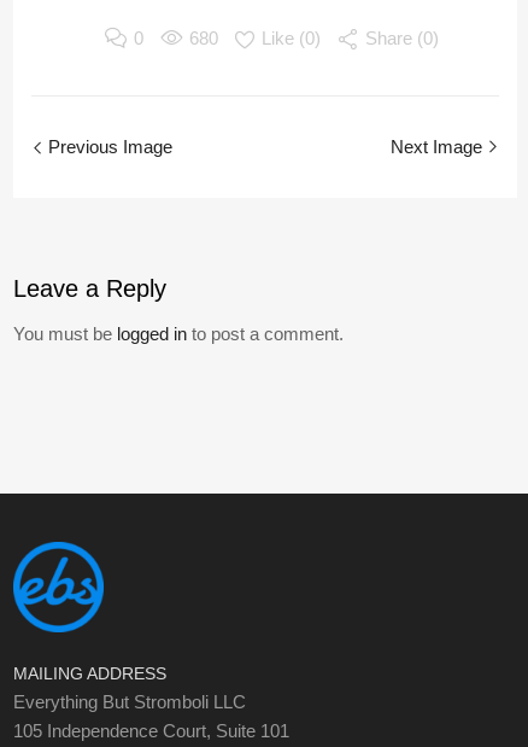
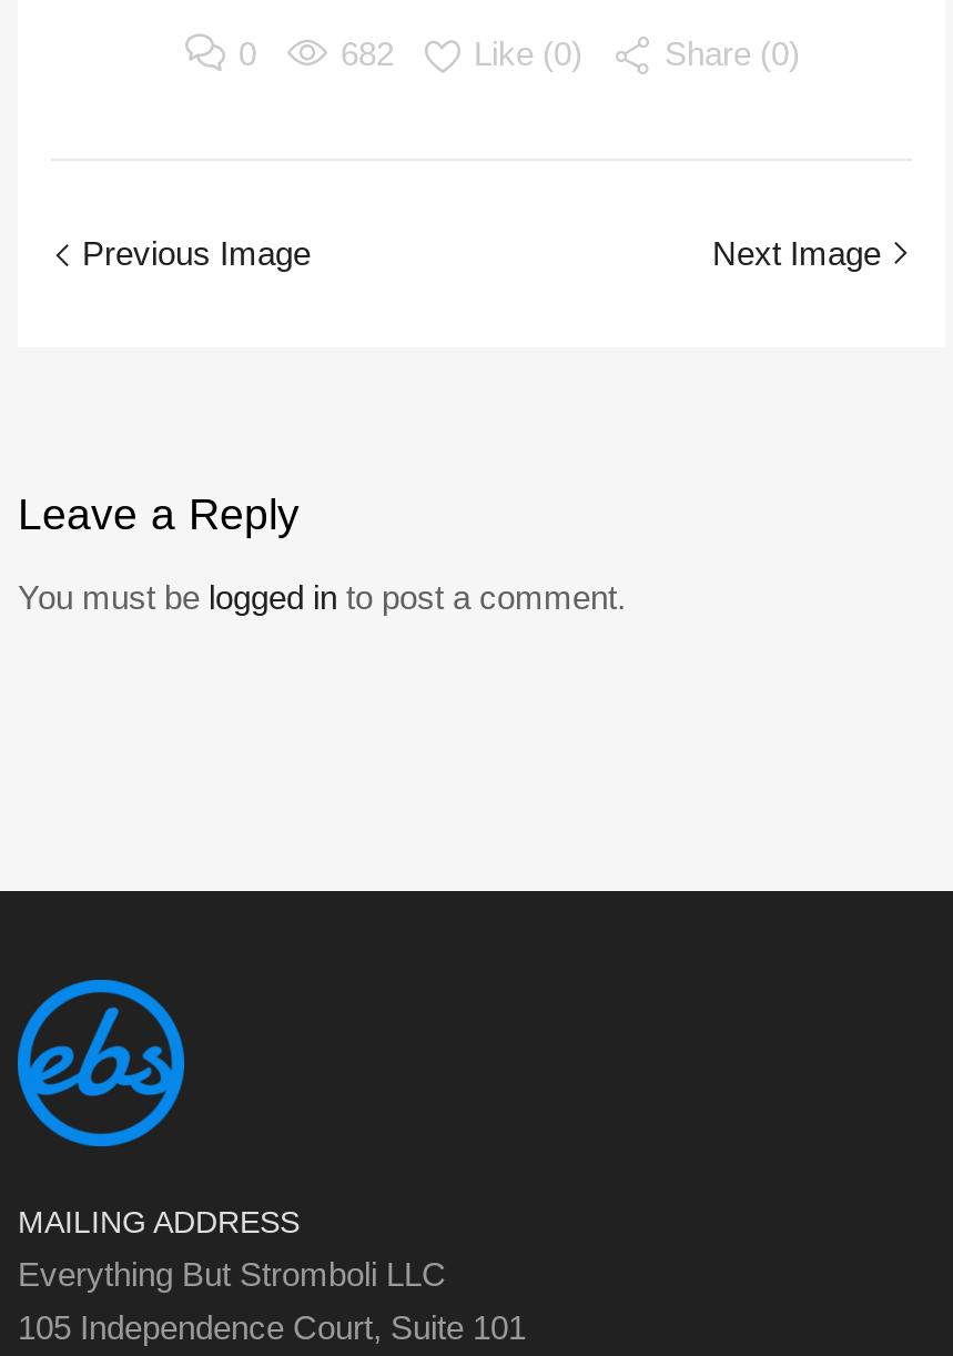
- 680
+ 682
